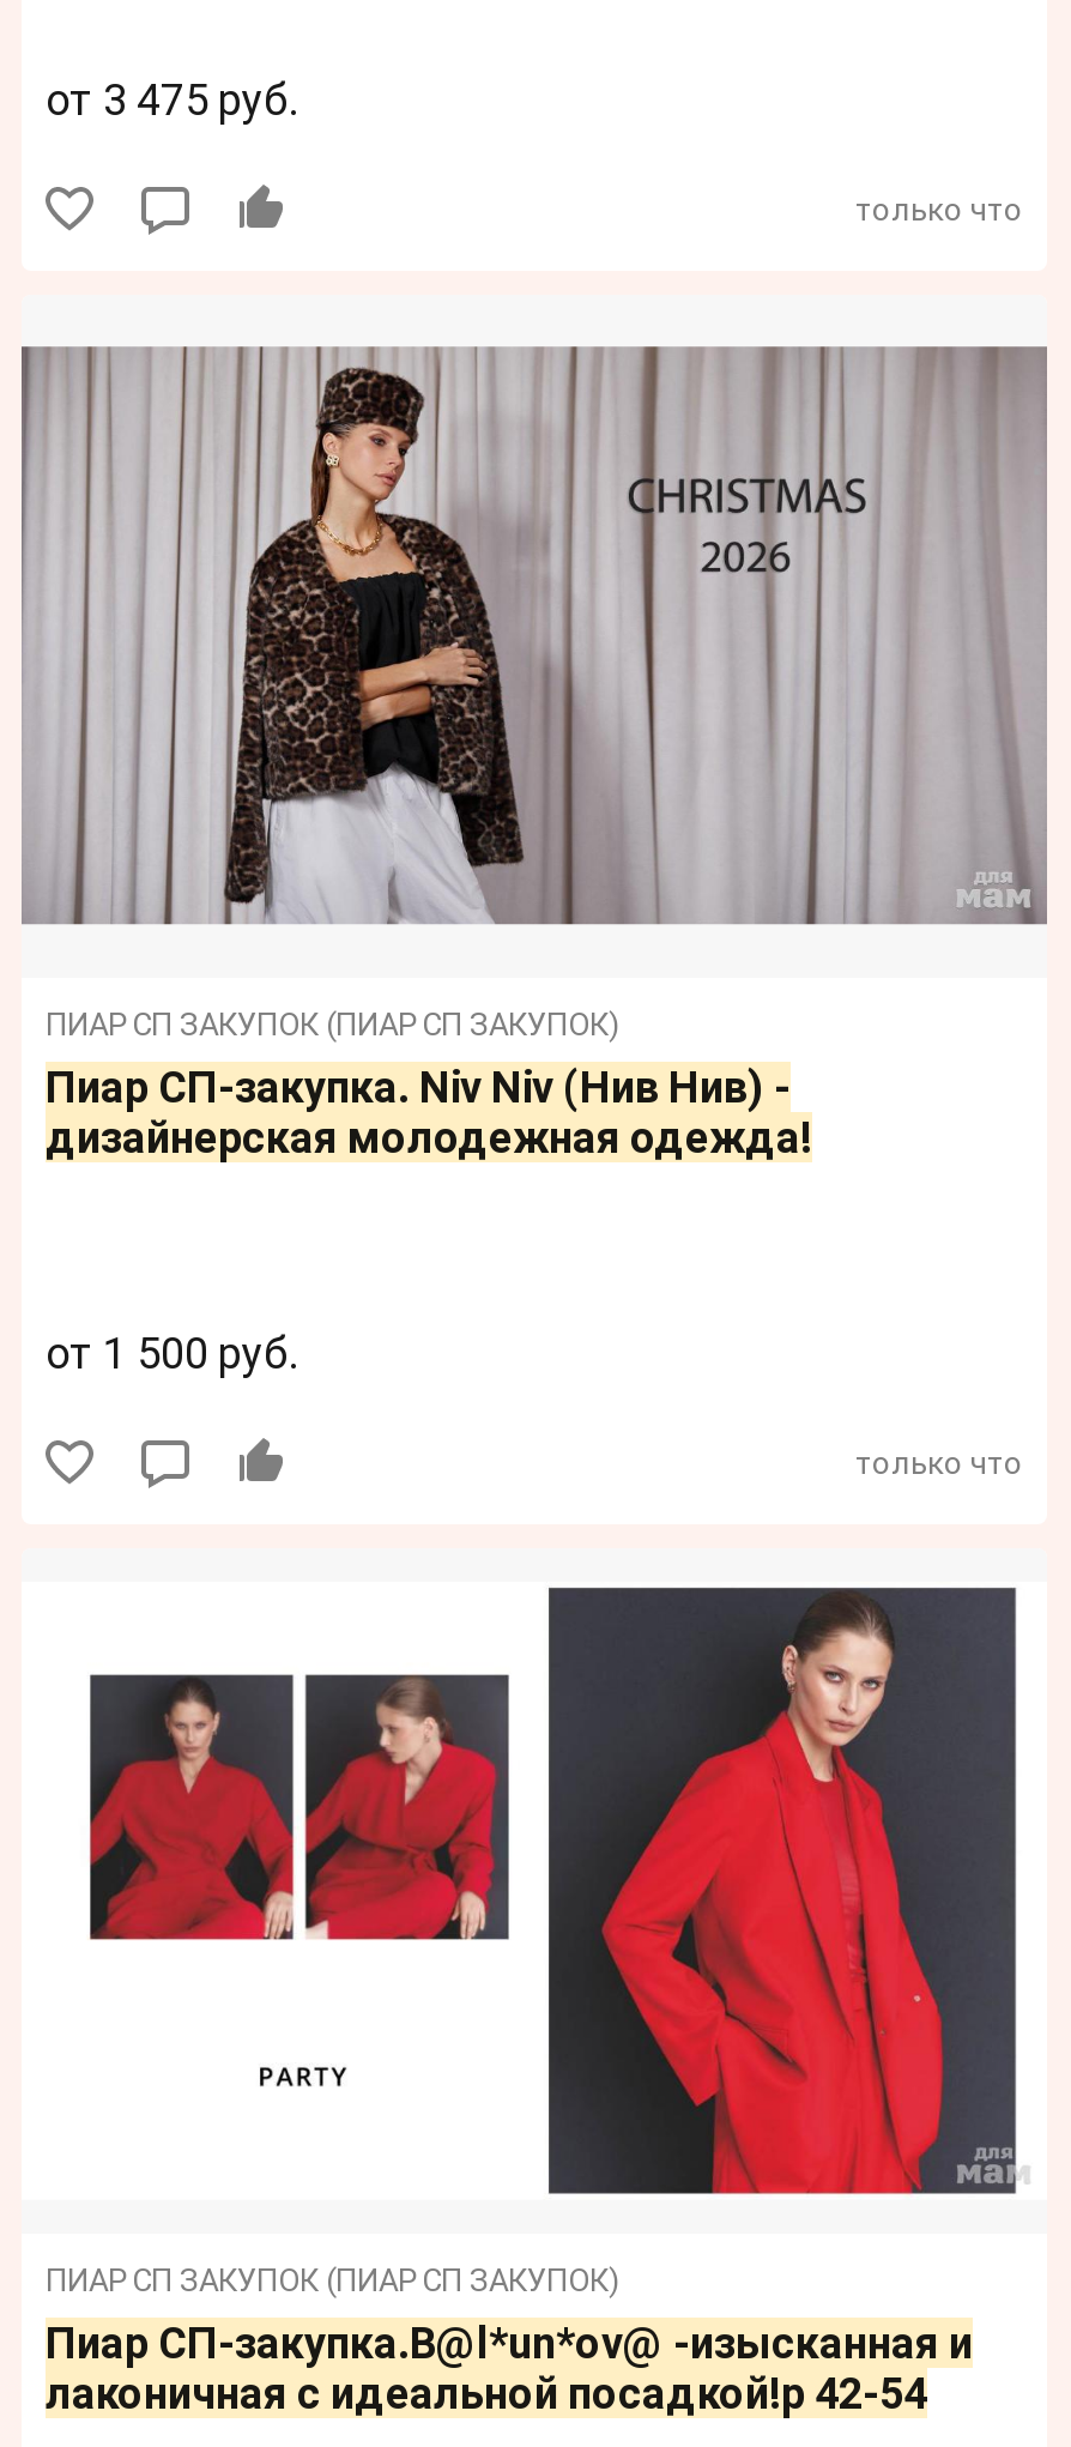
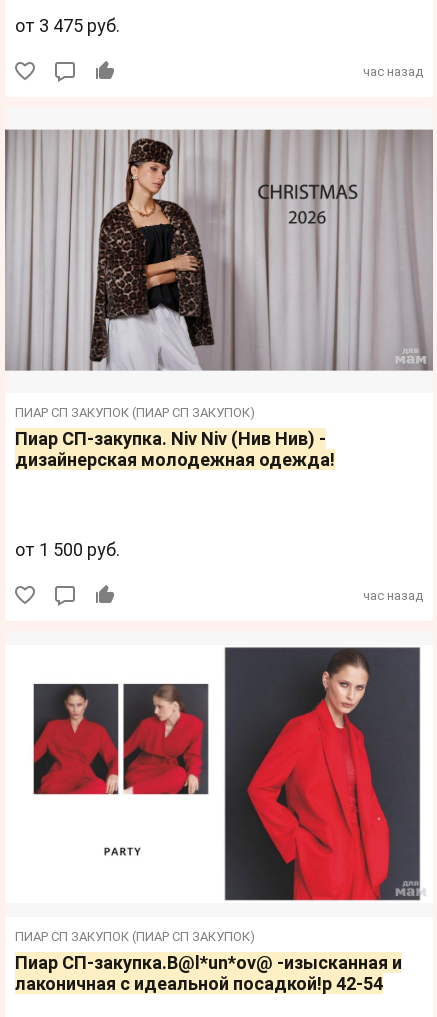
- только что
+ час назад

- только что
+ час назад
